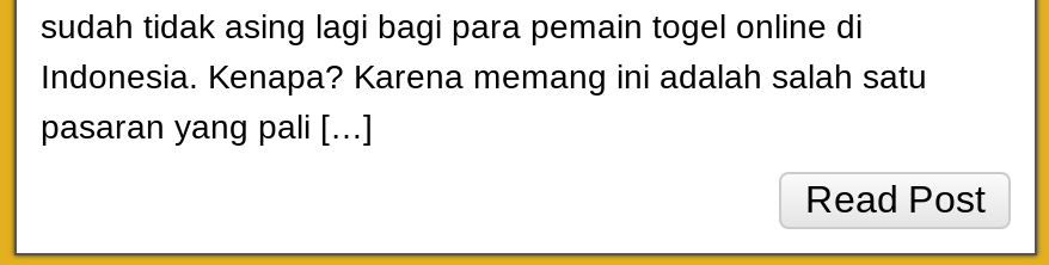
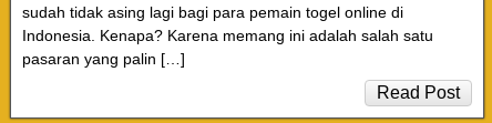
- pasaran yang pali […]
+ pasaran yang palin […]
